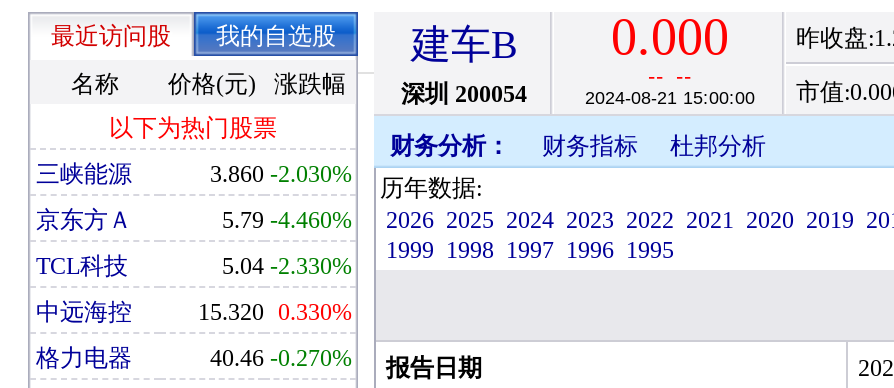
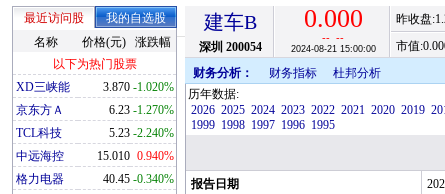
- 三峡能源
- 3.860 -2.030%
+ XD三峡能
+ 3.870 -1.020%

- 5.79 -4.460%
+ 6.23 -1.270%

- 5.04 -2.330%
+ 5.23 -2.240%

- 15.320 0.330%
+ 15.010 0.940%

- 40.46 -0.270% 报告日期
+ 40.45 -0.340% 报告日期
